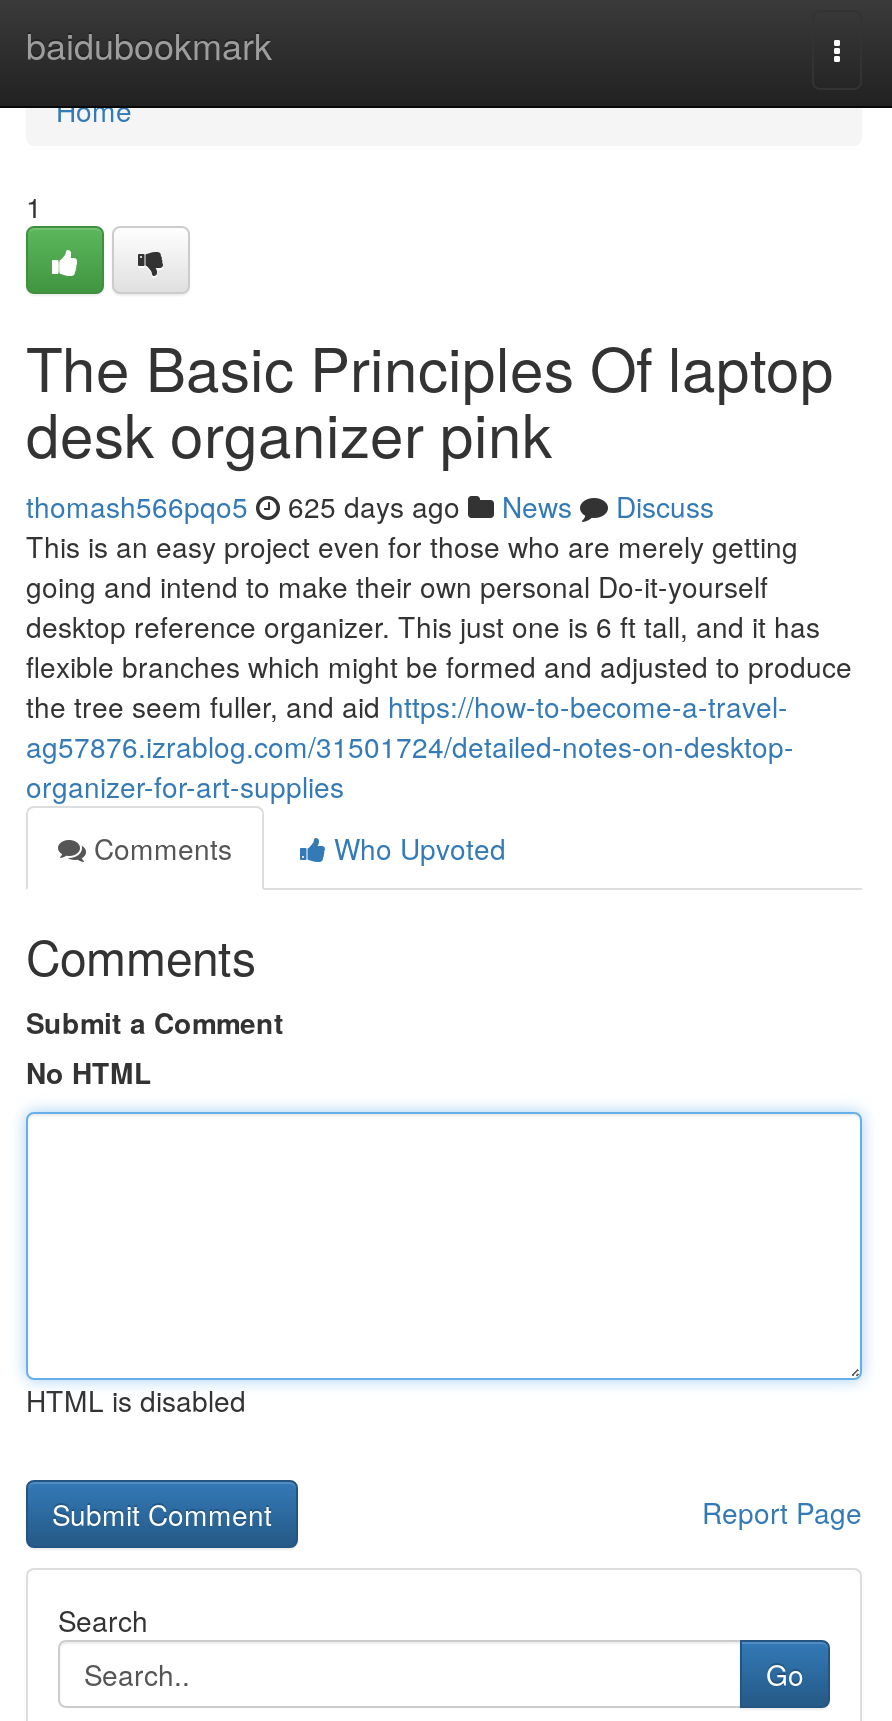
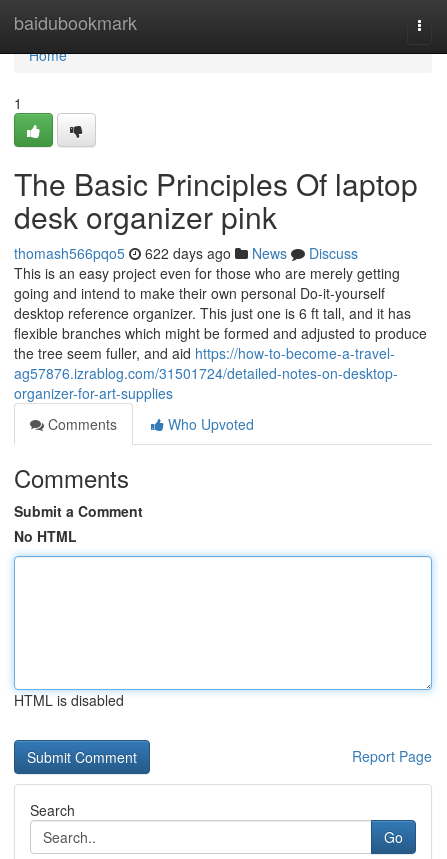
- thomash566pqo5 625 days ago News Discuss
+ thomash566pqo5 622 days ago News Discuss
